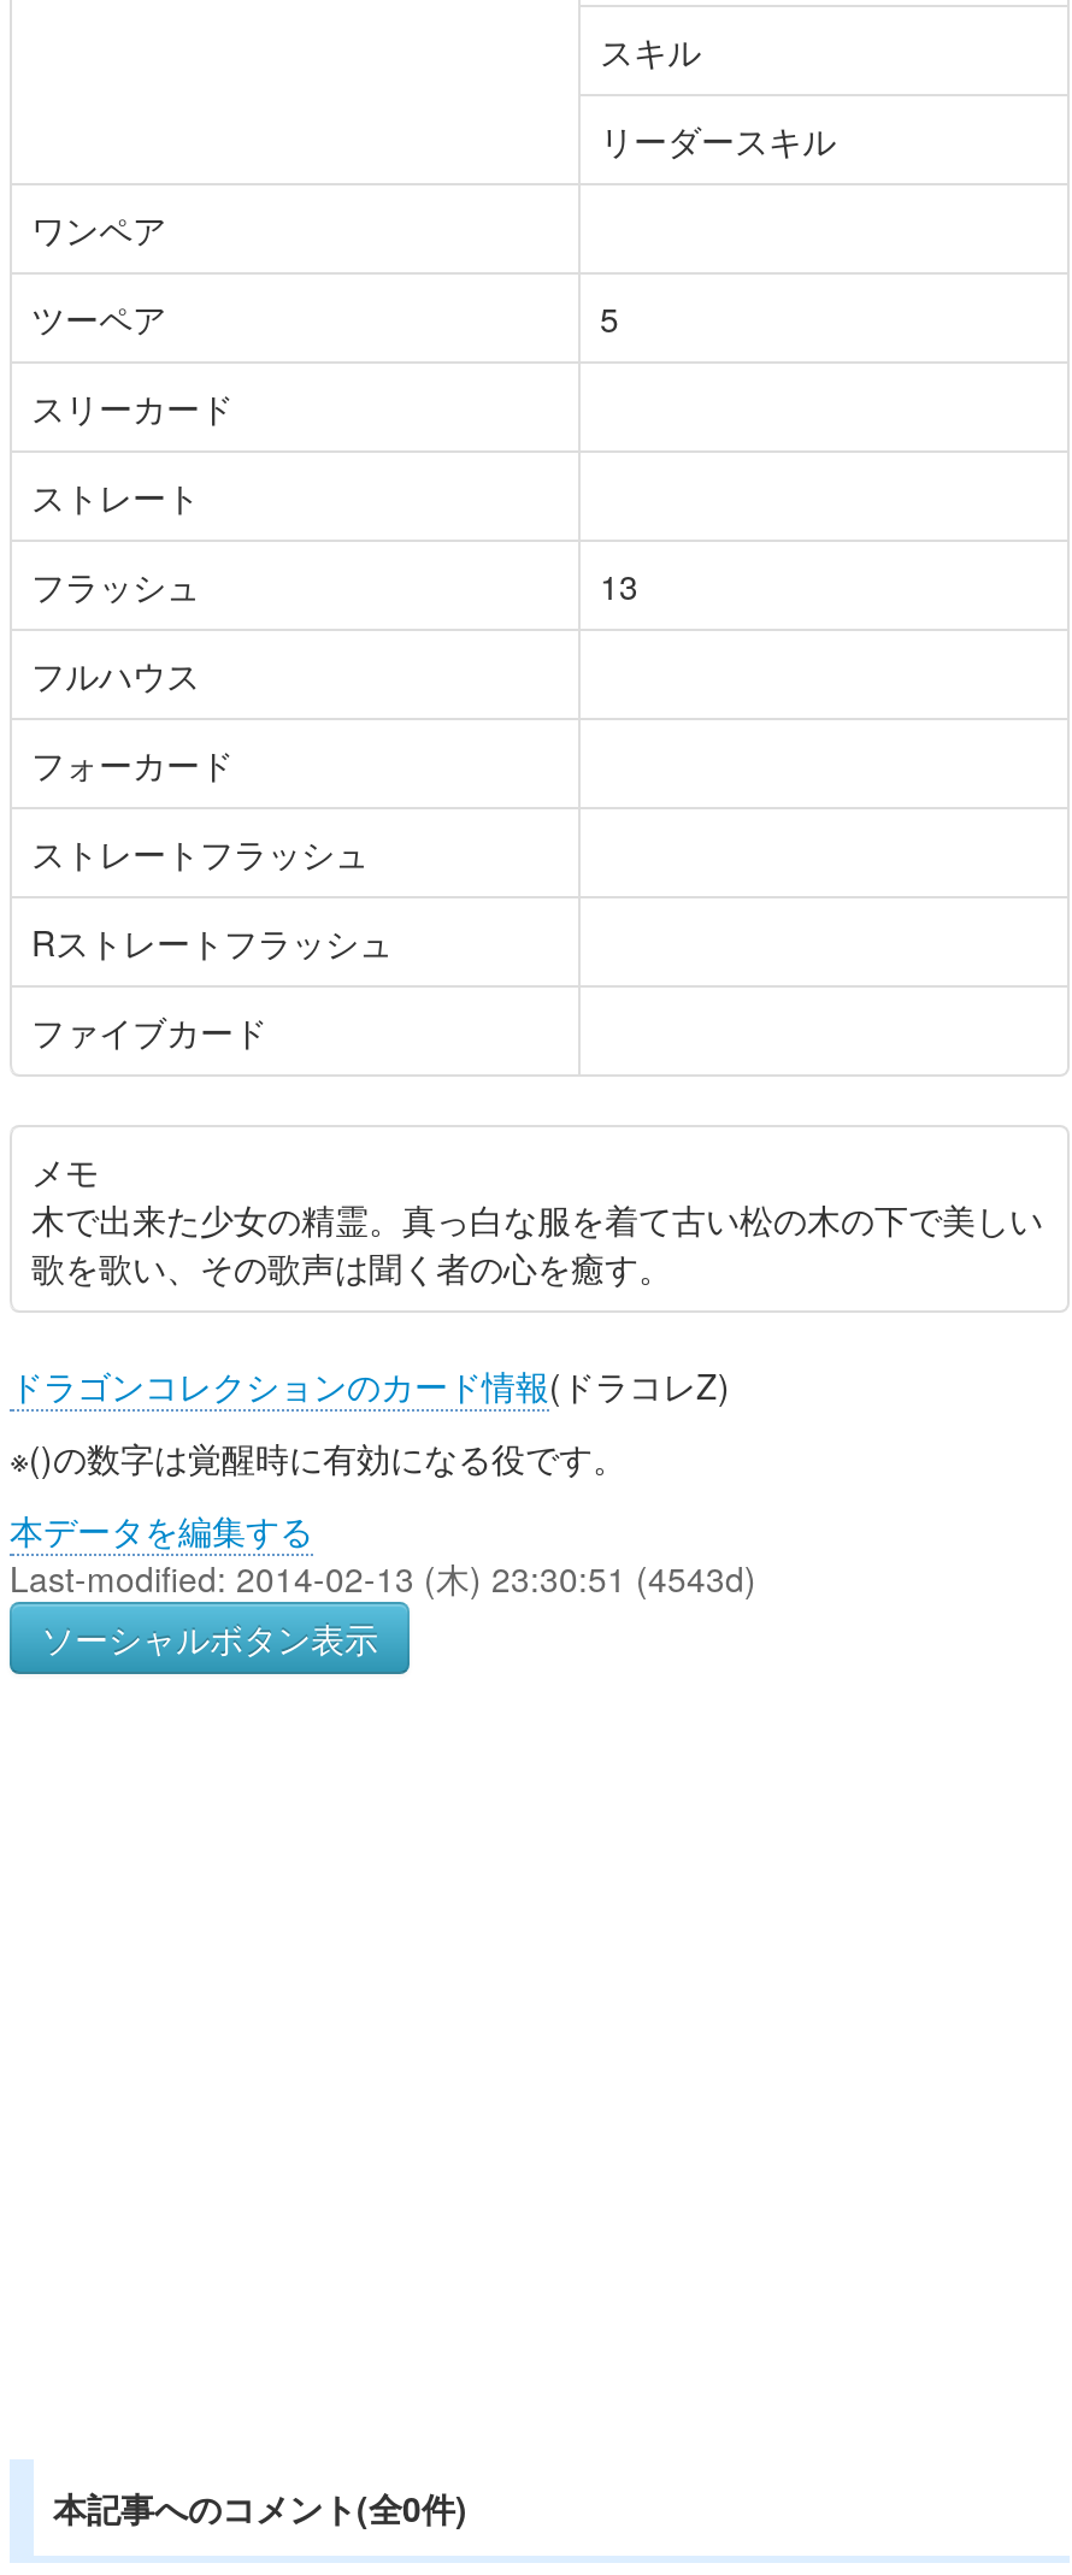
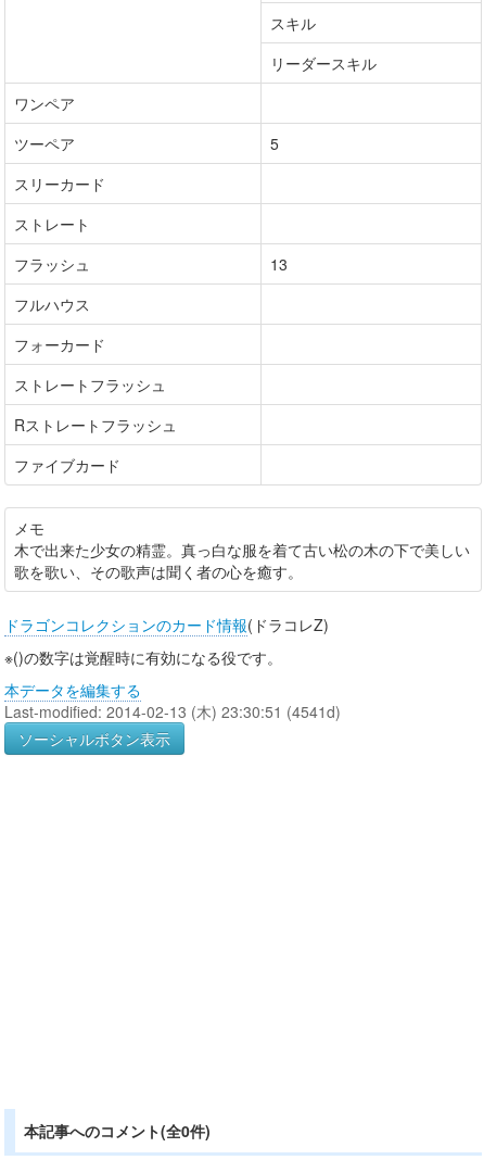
- Last-modified: 2014-02-13 (木) 23:30:51 (4543d)
+ Last-modified: 2014-02-13 (木) 23:30:51 (4541d)
